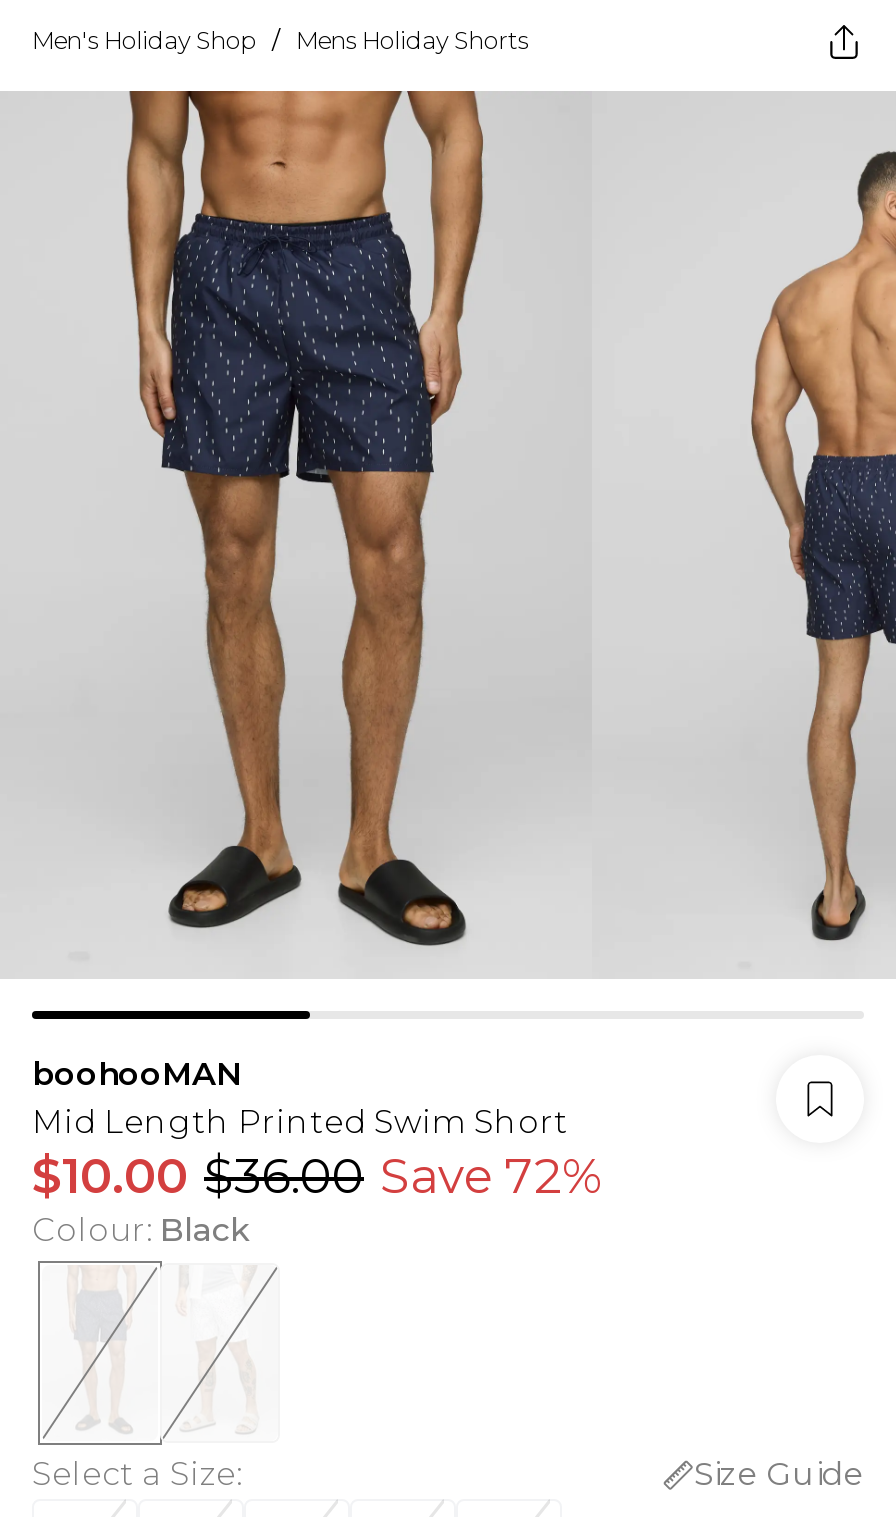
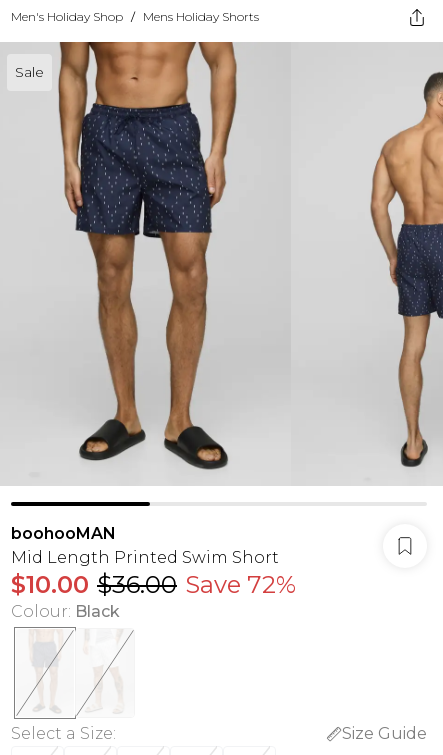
+ Sale
